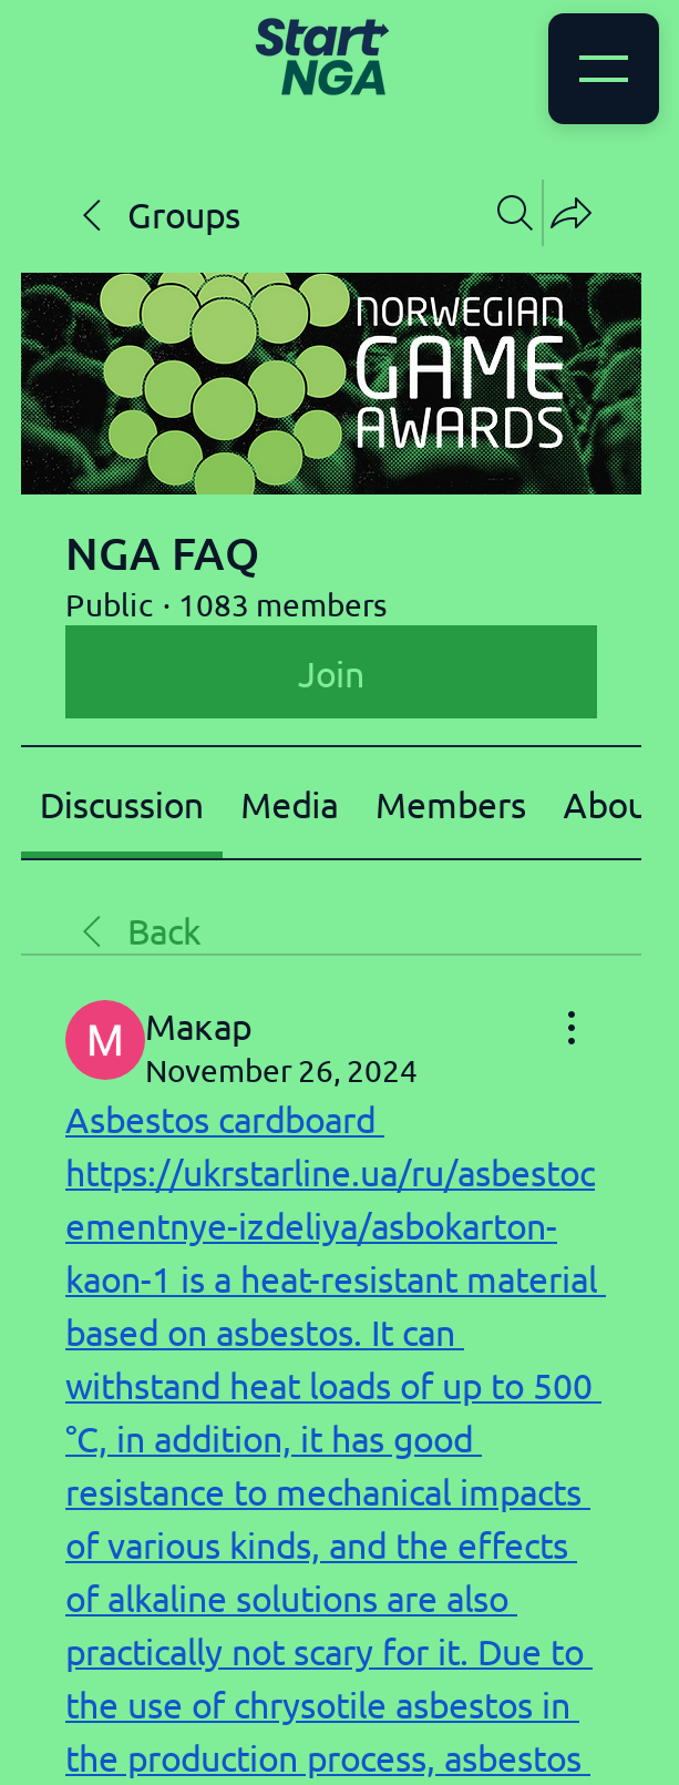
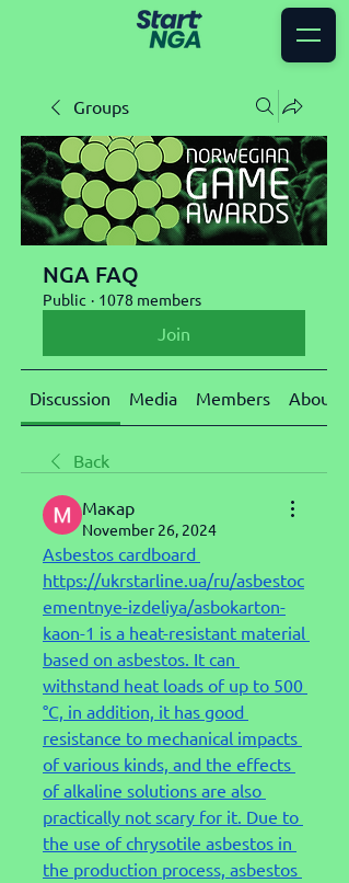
- Public · 1083 members
+ Public · 1078 members
